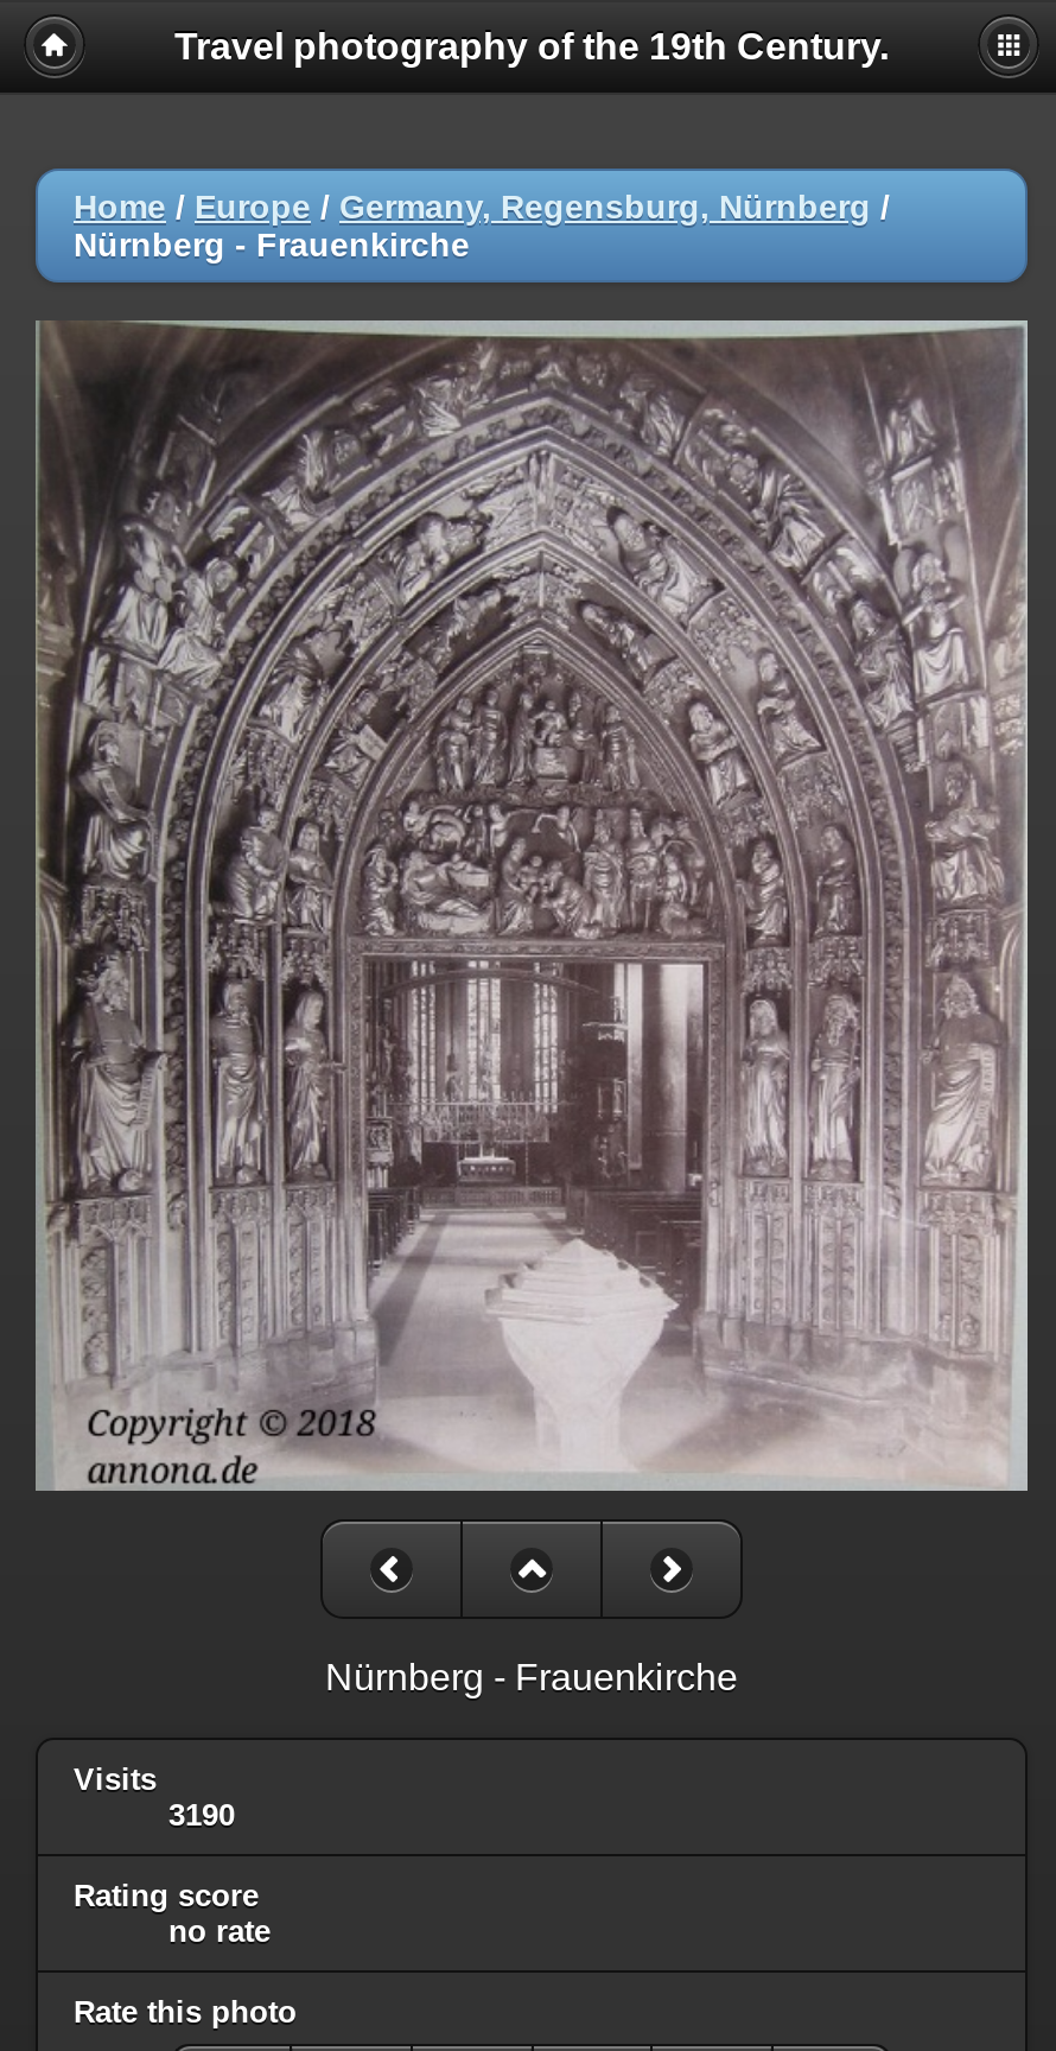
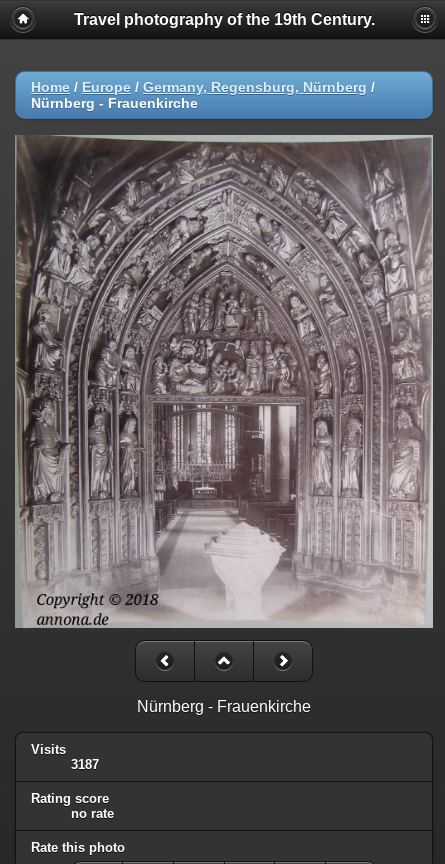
- 3190
+ 3187
